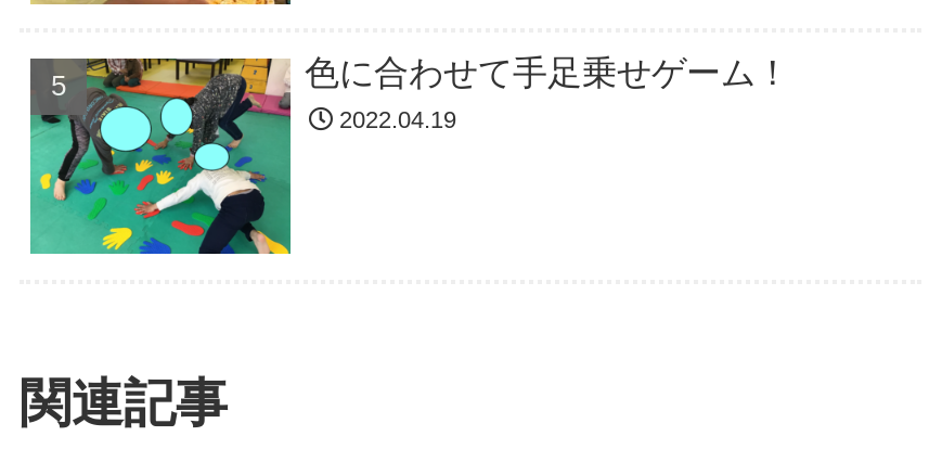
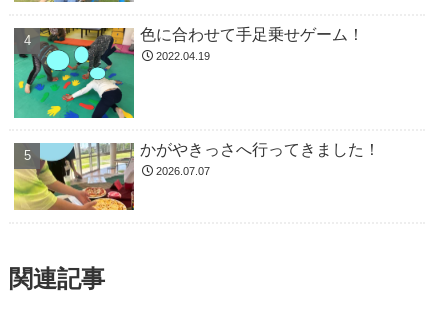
+ [image]
+ かがやきっさへ行ってきました！
+ 2026.07.07
